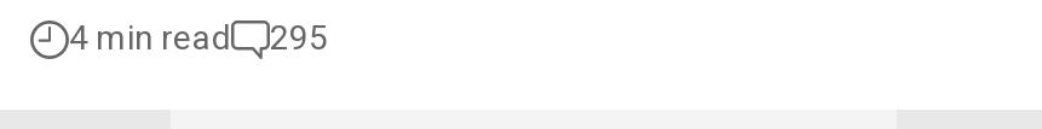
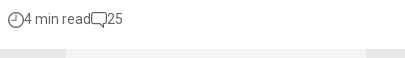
- 4 min read 295
+ 4 min read 25
